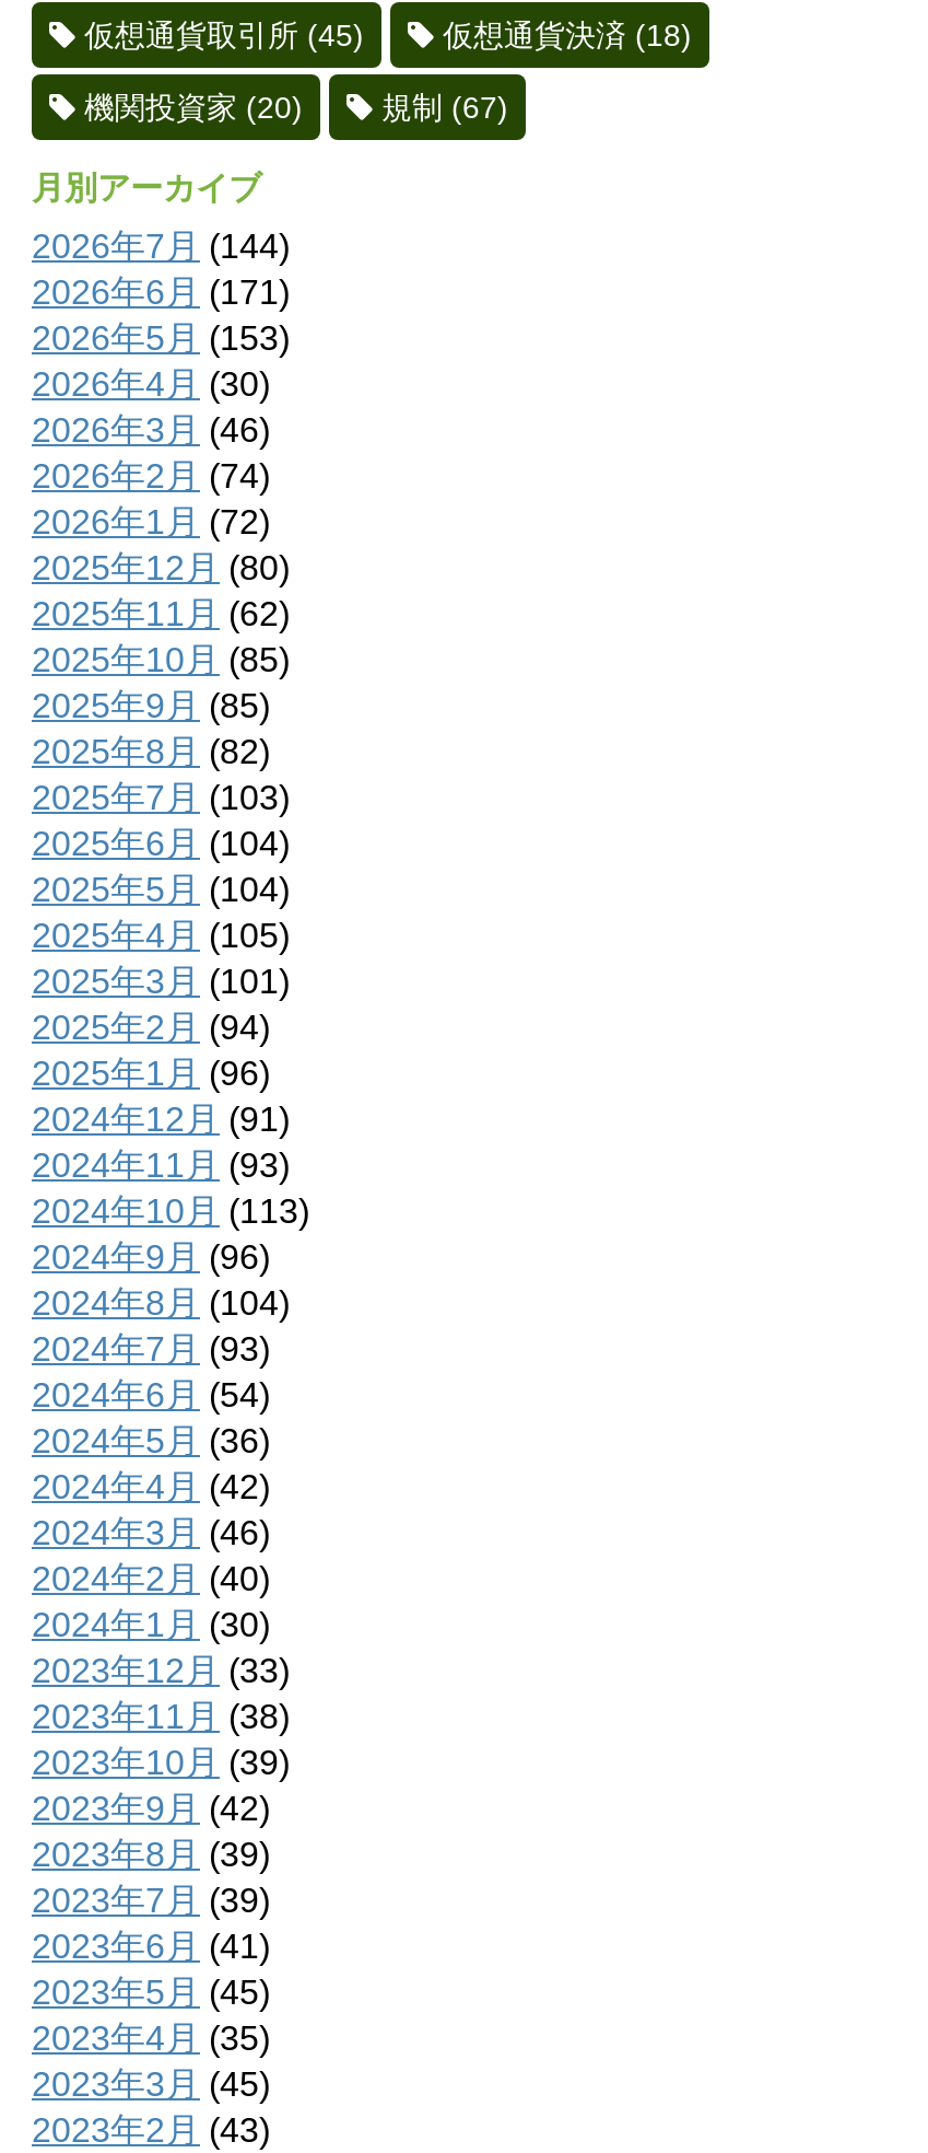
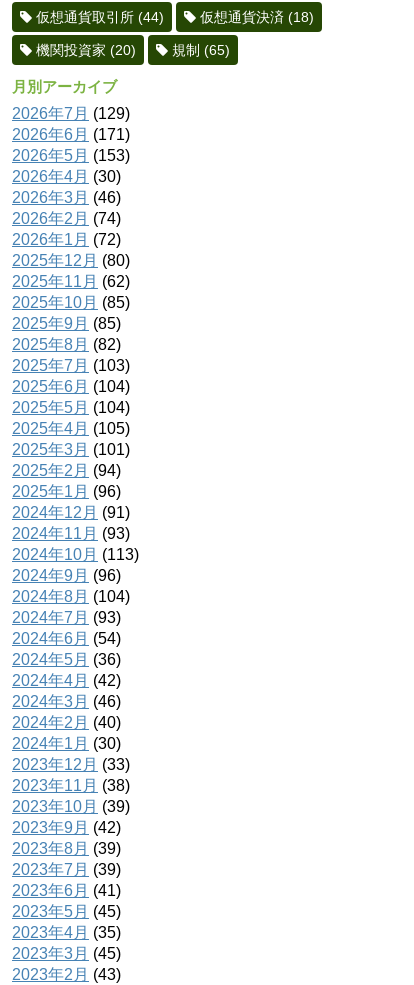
- 仮想通貨取引所(45)
+ 仮想通貨取引所(44)

- 規制(67)
+ 規制(65)

- 2026年7月(144)
+ 2026年7月(129)
